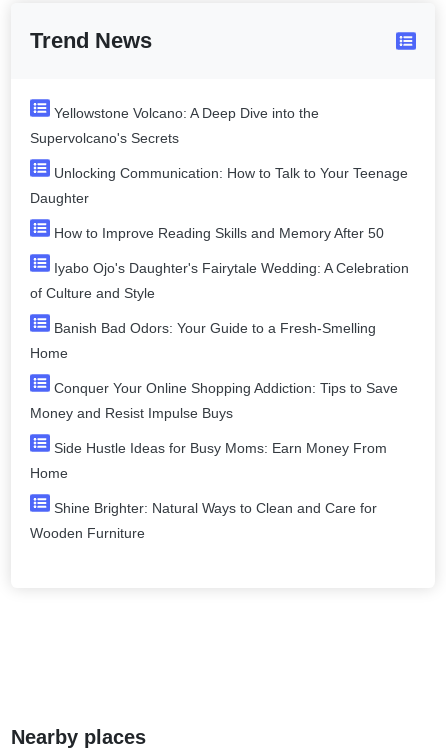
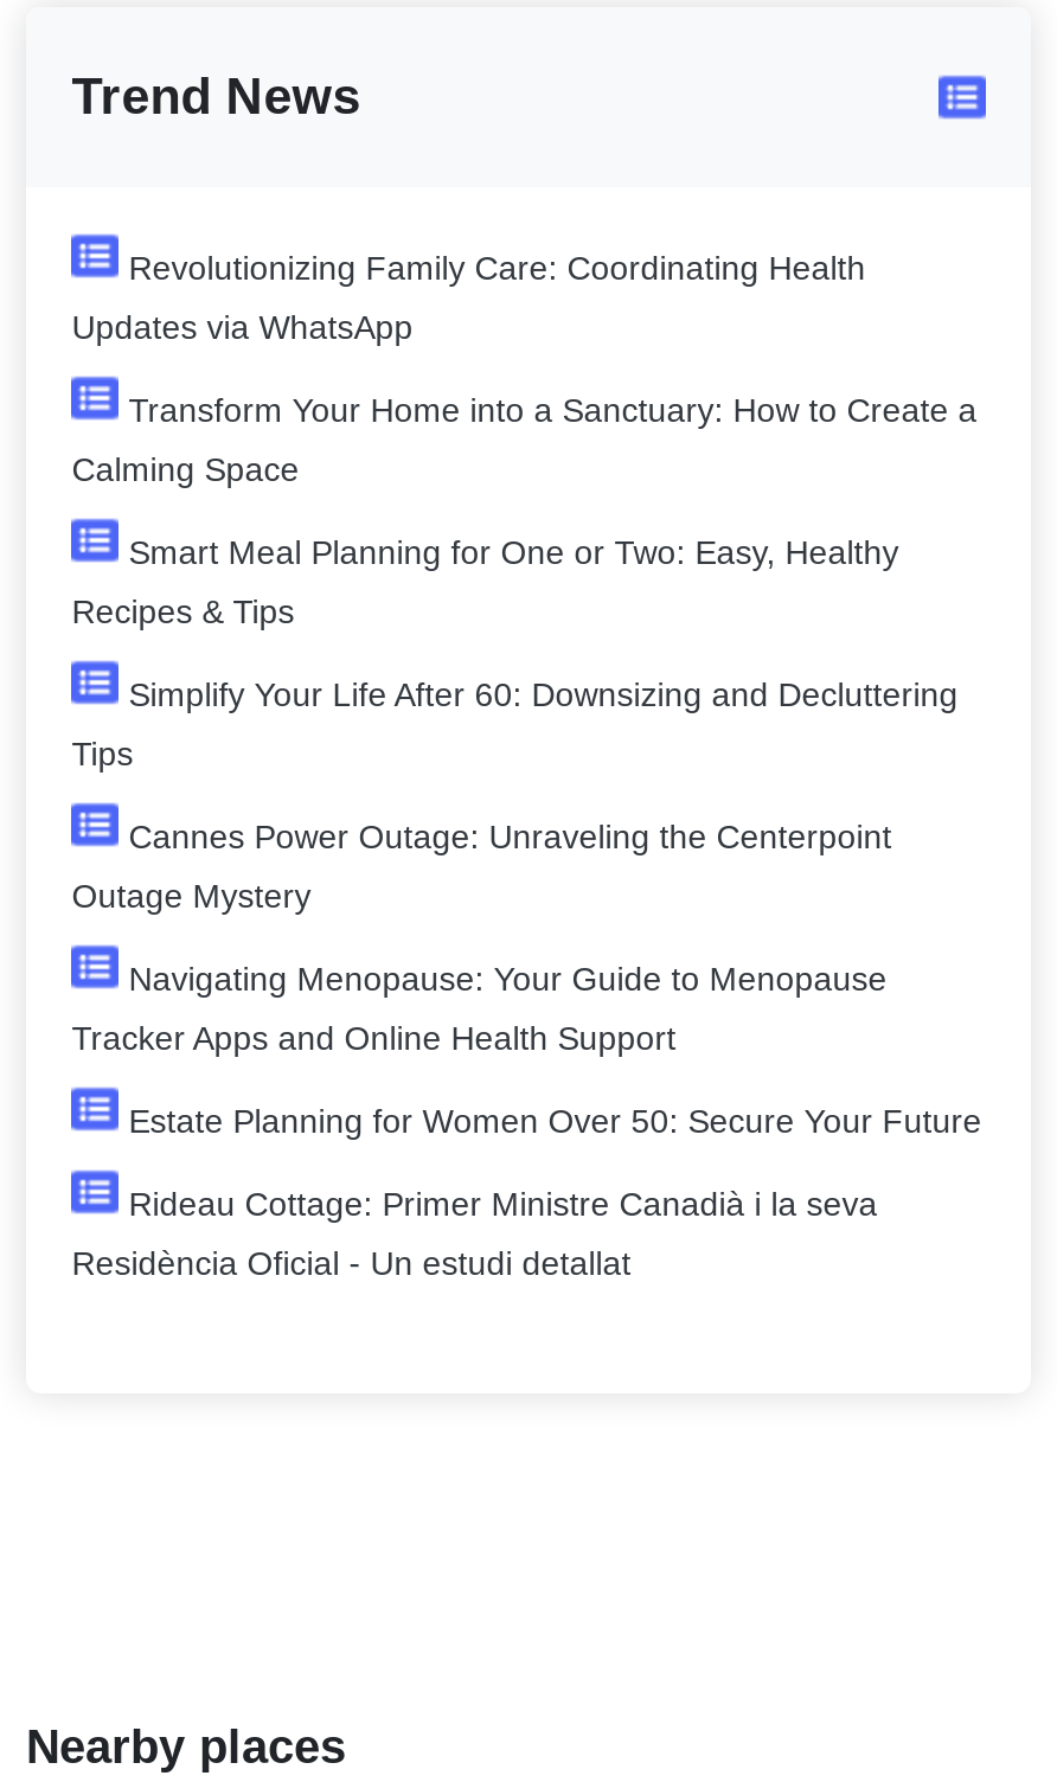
- Yellowstone Volcano: A Deep Dive into the
+ Revolutionizing Family Care: Coordinating Health

- Supervolcano's Secrets
+ Updates via WhatsApp

- Unlocking Communication: How to Talk to Your Teenage
+ Transform Your Home into a Sanctuary: How to Create a

- Daughter
+ Calming Space

- How to Improve Reading Skills and Memory After 50
+ Smart Meal Planning for One or Two: Easy, Healthy

- Iyabo Ojo's Daughter's Fairytale Wedding: A Celebration
+ Recipes & Tips

- of Culture and Style
+ Simplify Your Life After 60: Downsizing and Decluttering

- Banish Bad Odors: Your Guide to a Fresh-Smelling
+ Tips

- Home
+ Cannes Power Outage: Unraveling the Centerpoint

- Conquer Your Online Shopping Addiction: Tips to Save
+ Outage Mystery

- Money and Resist Impulse Buys
+ Navigating Menopause: Your Guide to Menopause

- Side Hustle Ideas for Busy Moms: Earn Money From
+ Tracker Apps and Online Health Support

- Home
+ Estate Planning for Women Over 50: Secure Your Future

- Shine Brighter: Natural Ways to Clean and Care for
+ Rideau Cottage: Primer Ministre Canadià i la seva

- Wooden Furniture
+ Residència Oficial - Un estudi detallat
